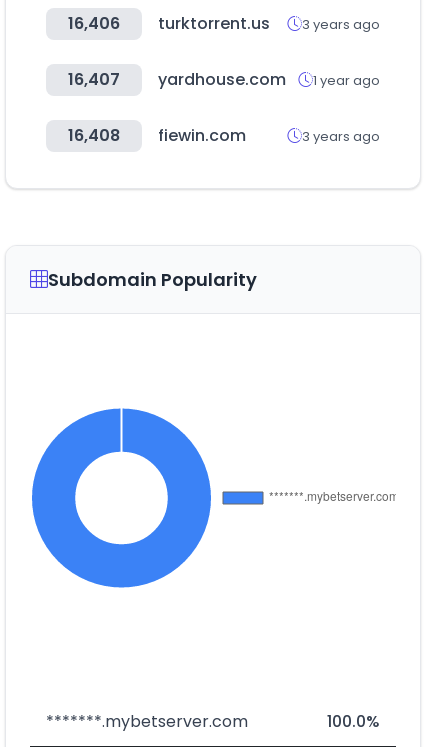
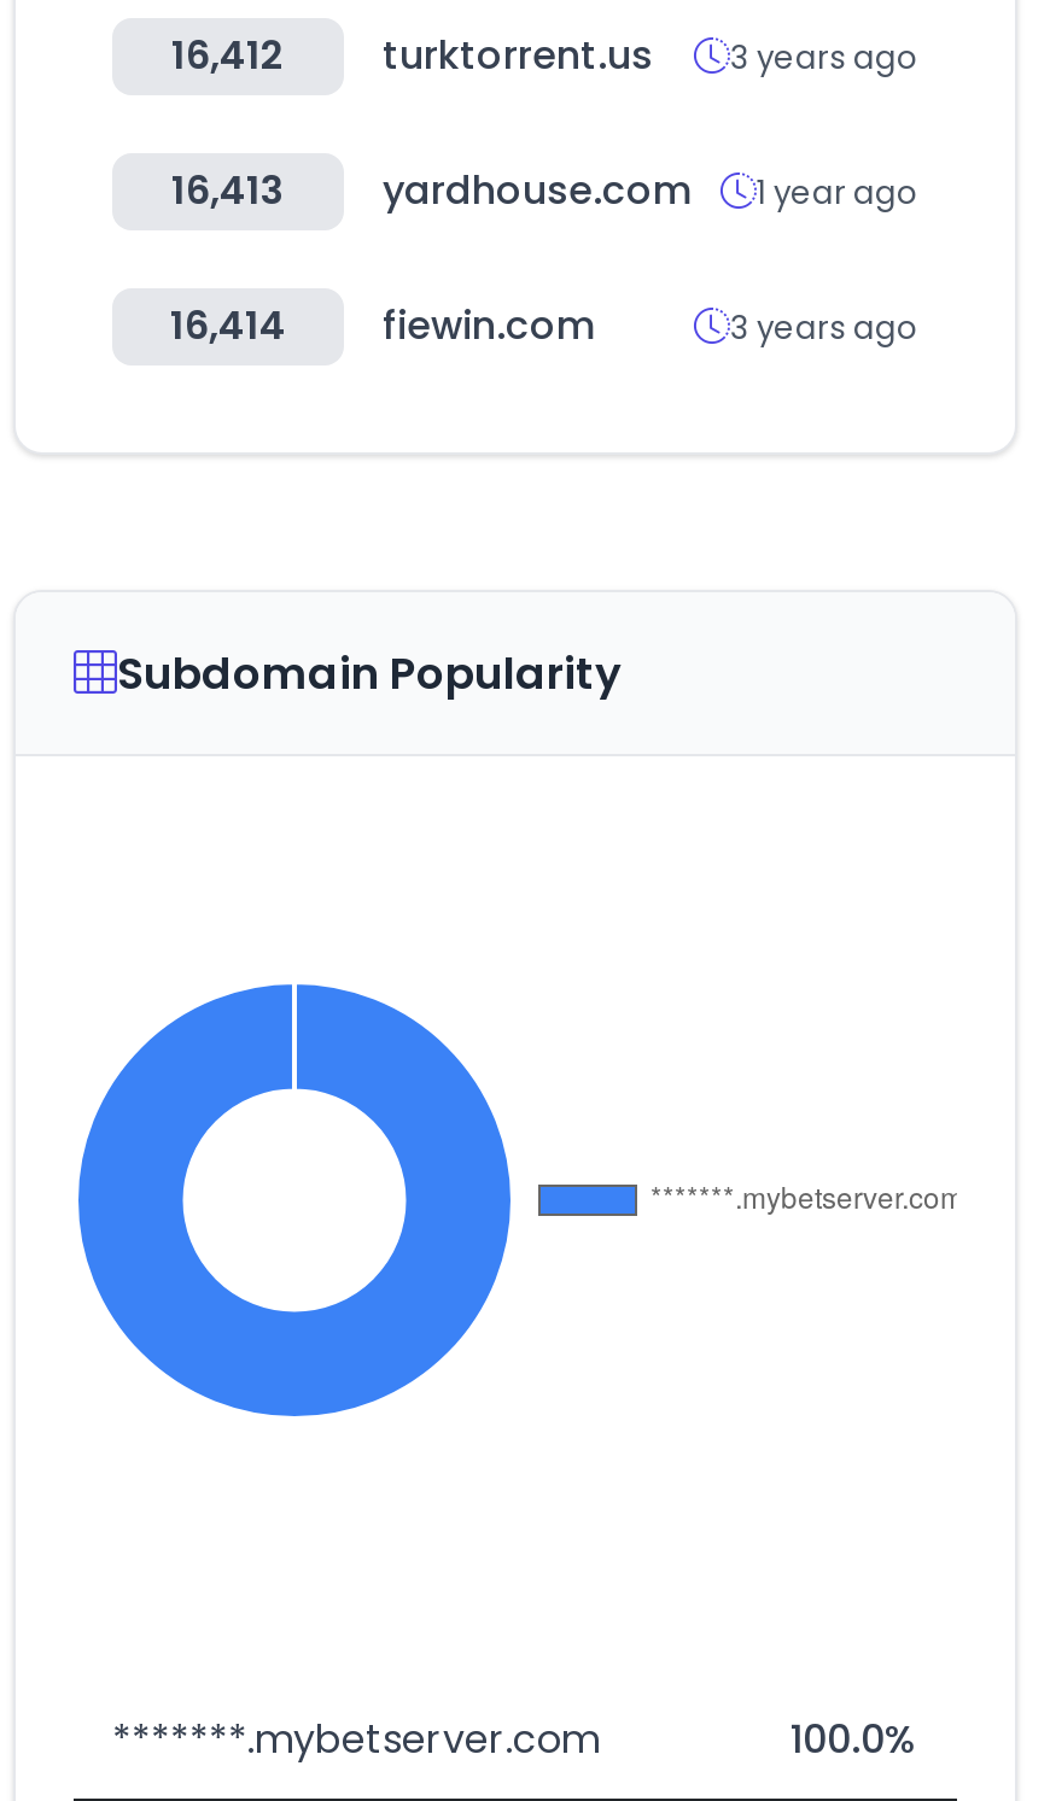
- 16,406 turktorrent.us 3 years ago
+ 16,412 turktorrent.us 3 years ago

- 16,407 yardhouse.com 1 year ago
+ 16,413 yardhouse.com 1 year ago

- 16,408 fiewin.com
+ 16,414 fiewin.com
